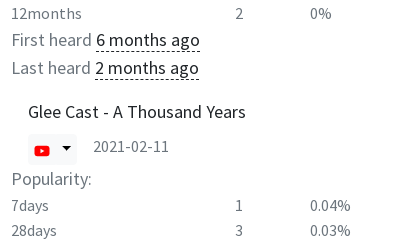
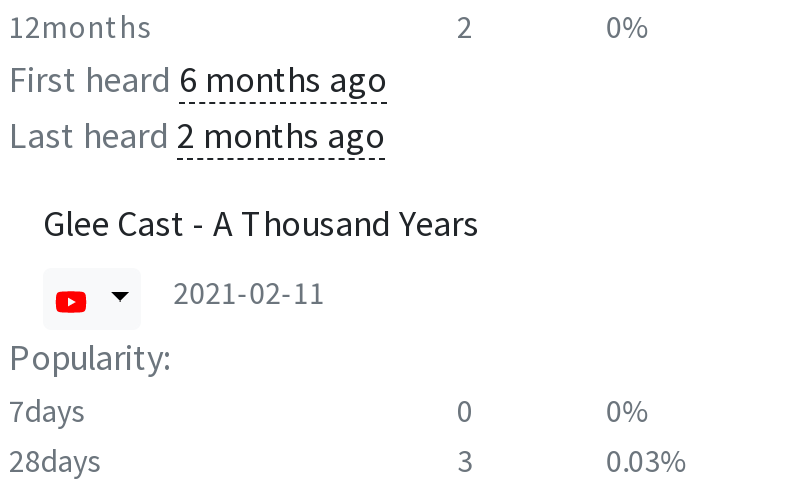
- 1
+ 0

- 0.04%
+ 0%
